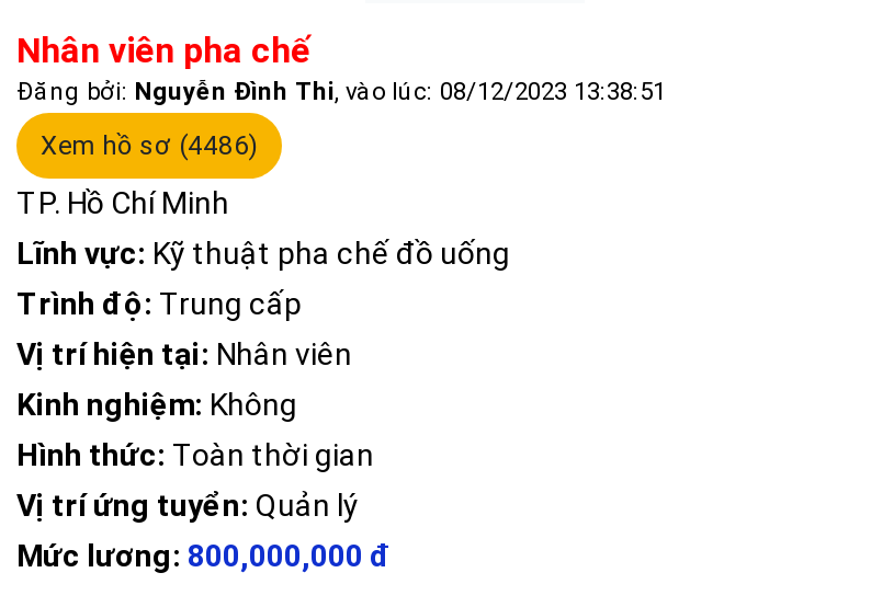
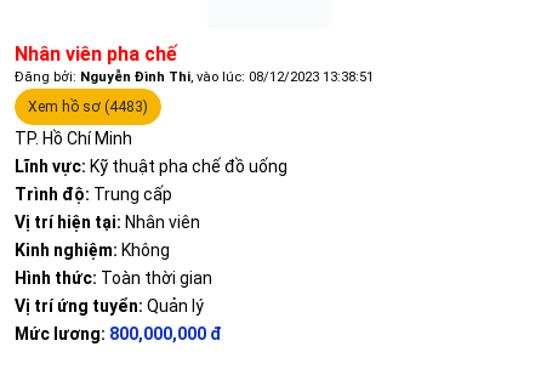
- Xem hồ sơ (4486)
+ Xem hồ sơ (4483)
